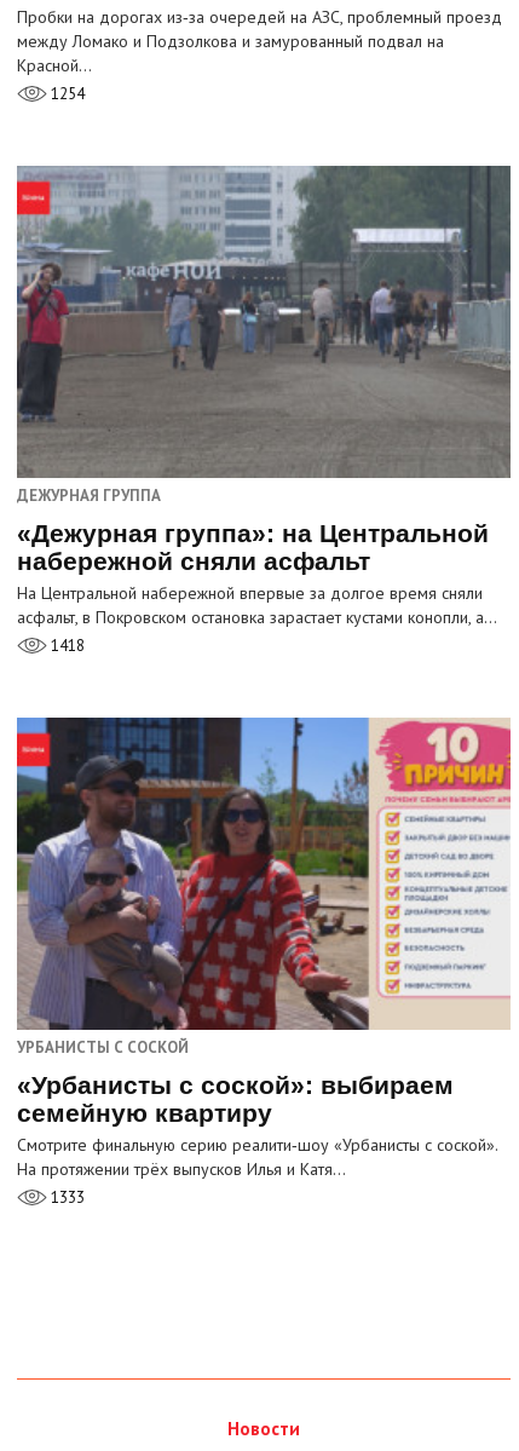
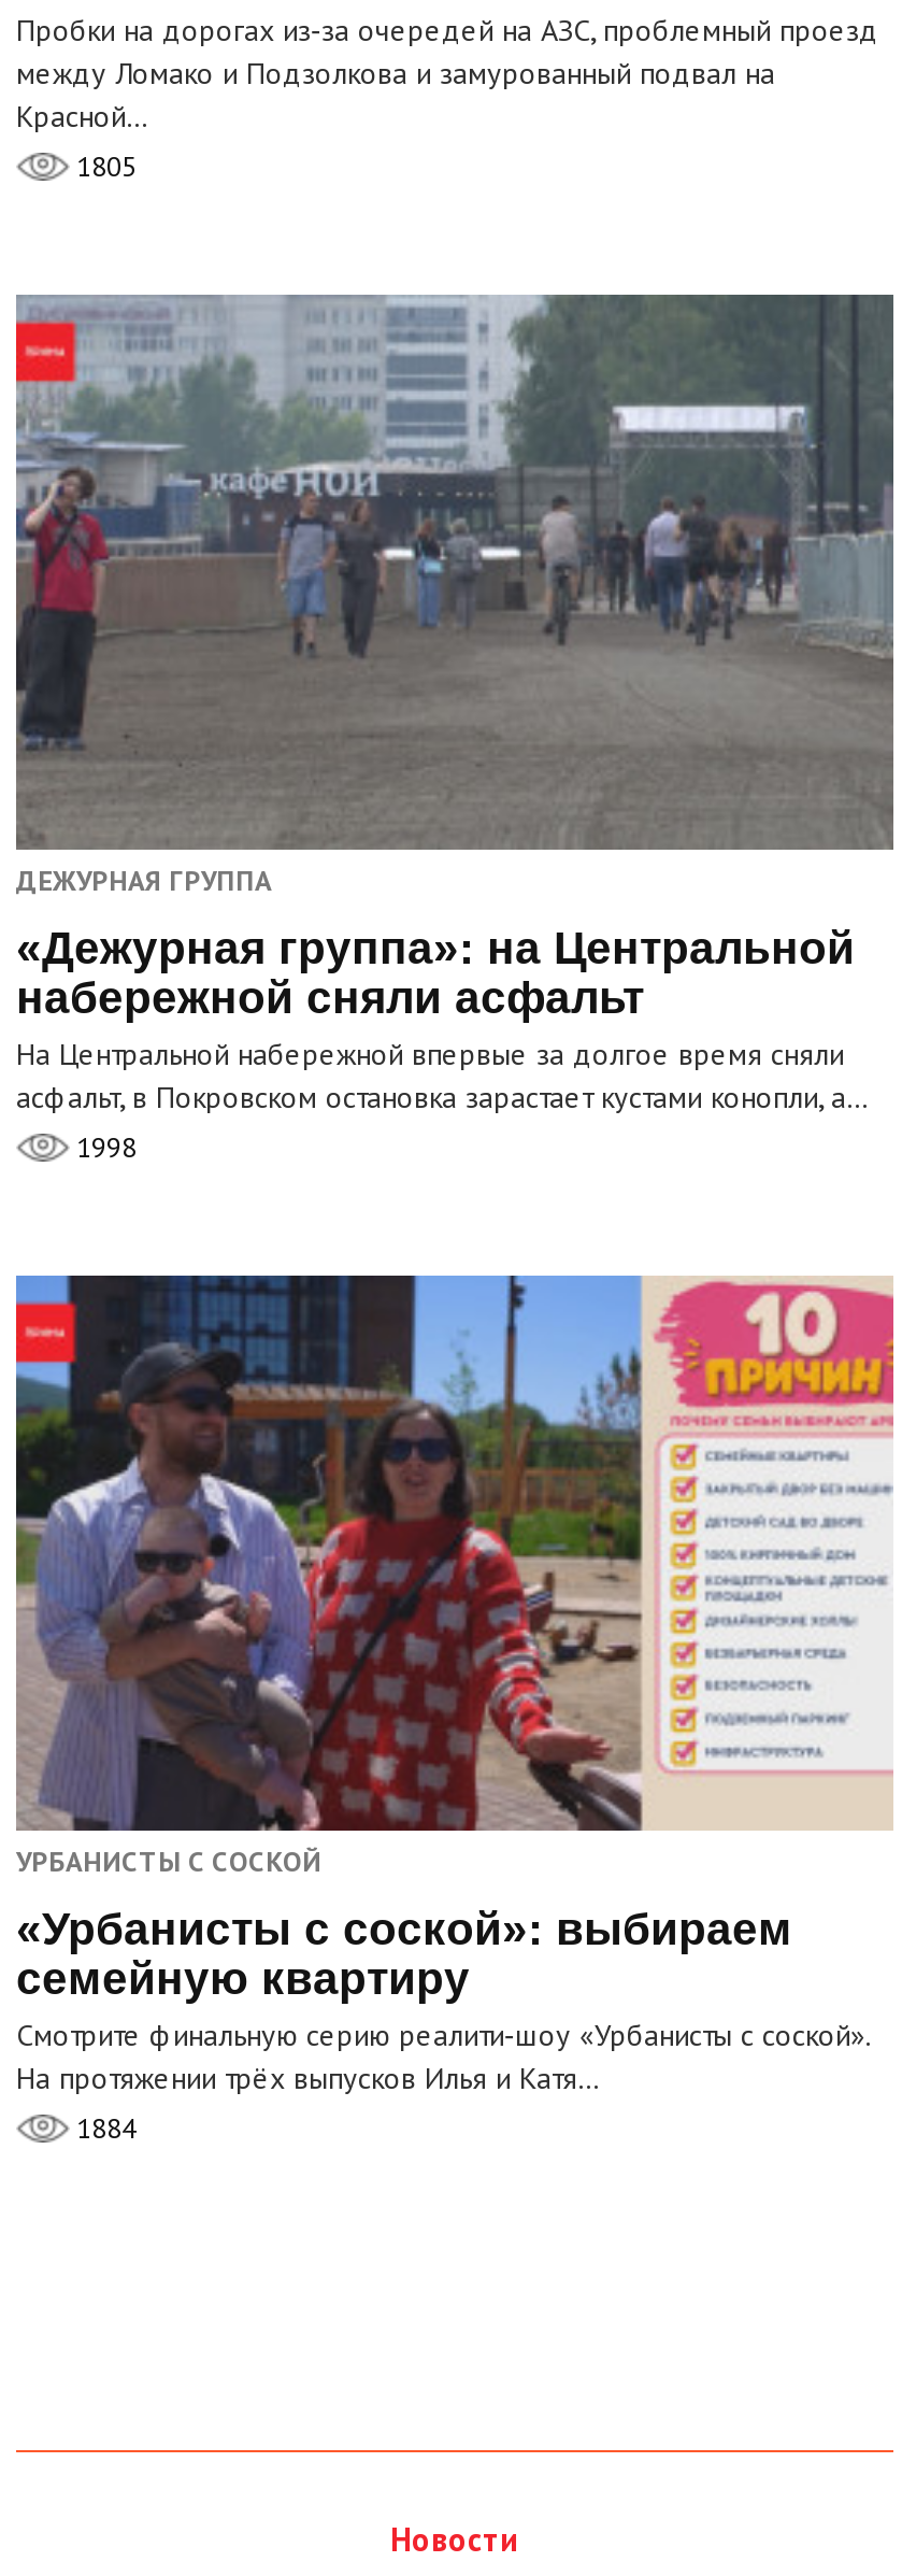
- 1254
+ 1805

- 1418
+ 1998

- 1333
+ 1884
